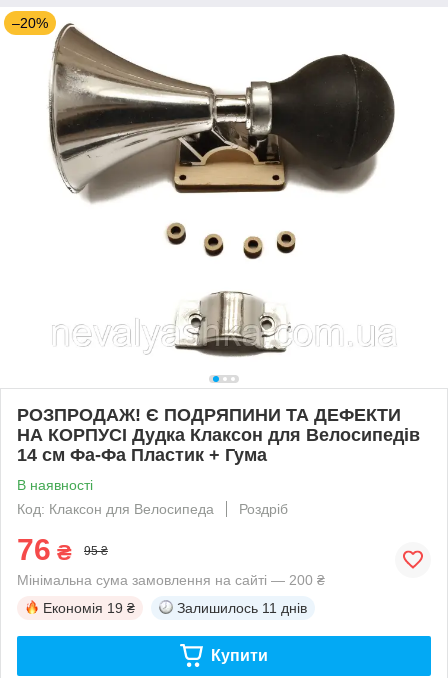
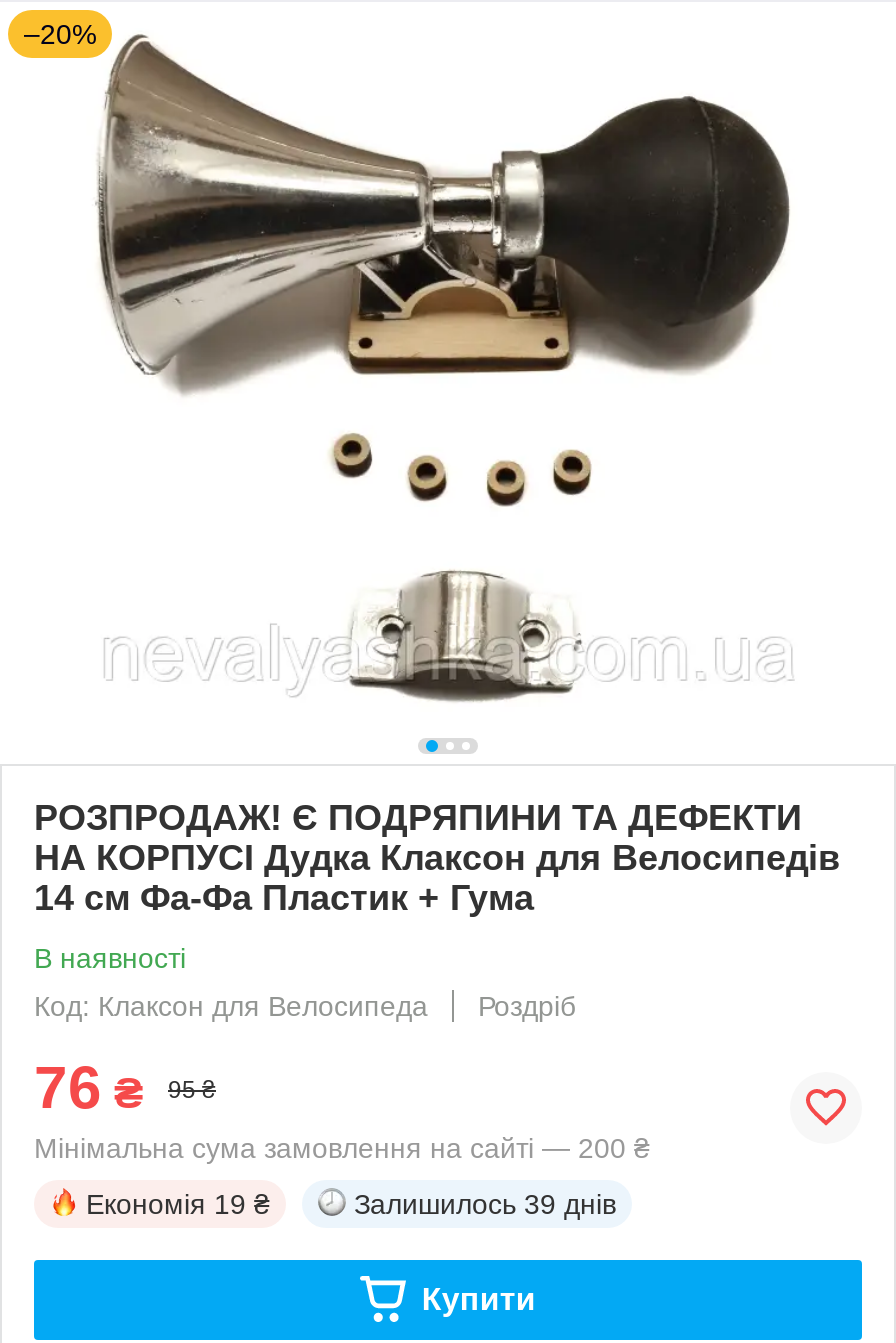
- Залишилось 11 днів
+ Залишилось 39 днів
